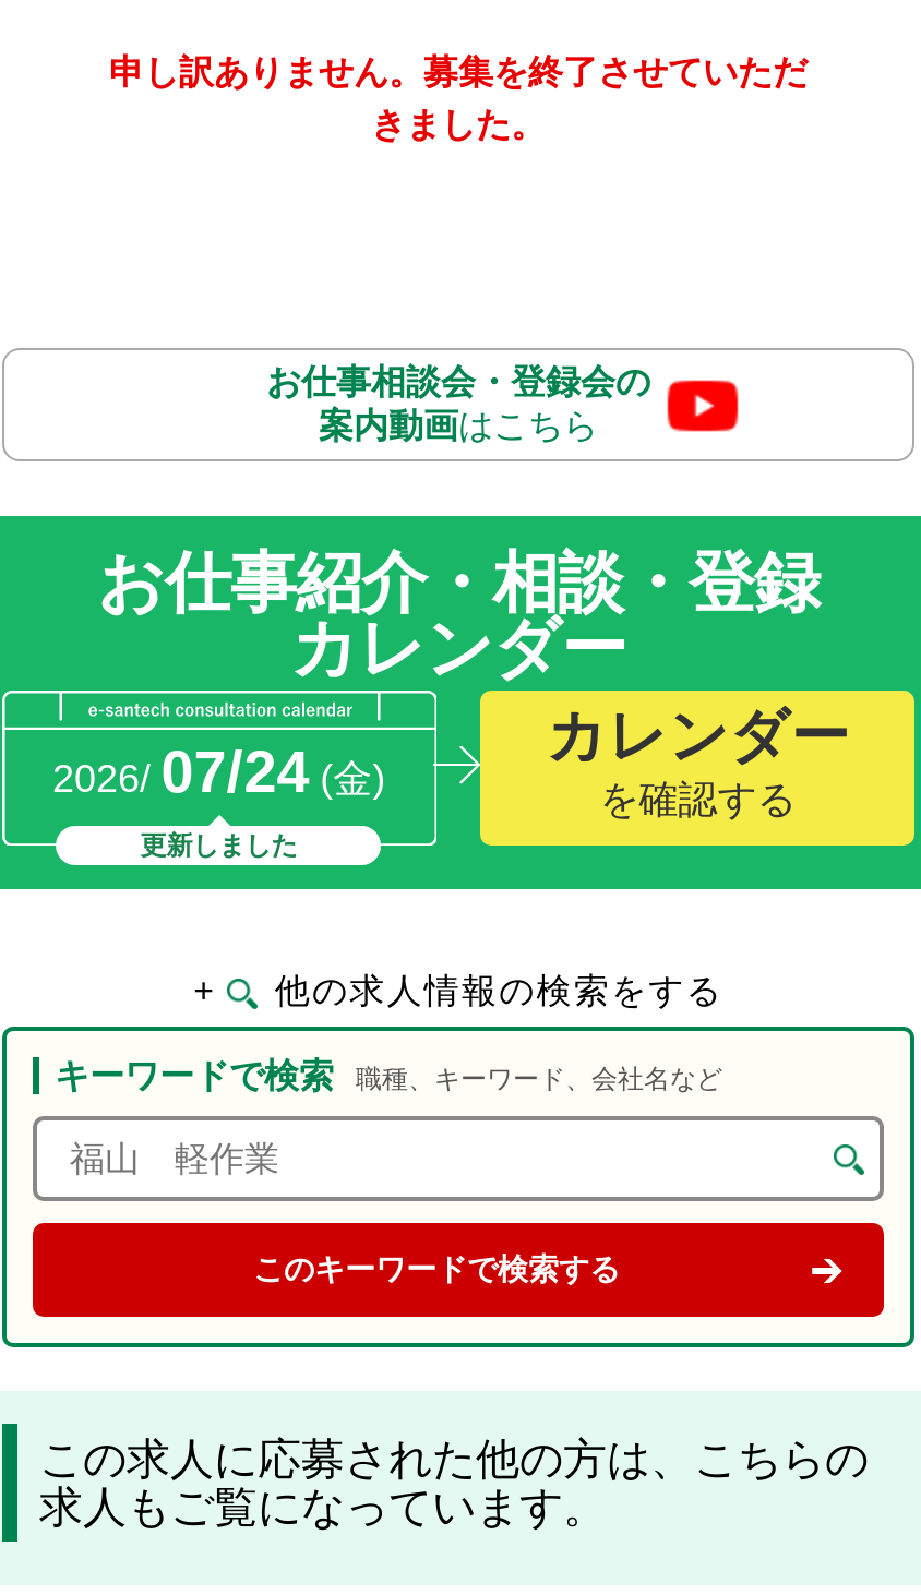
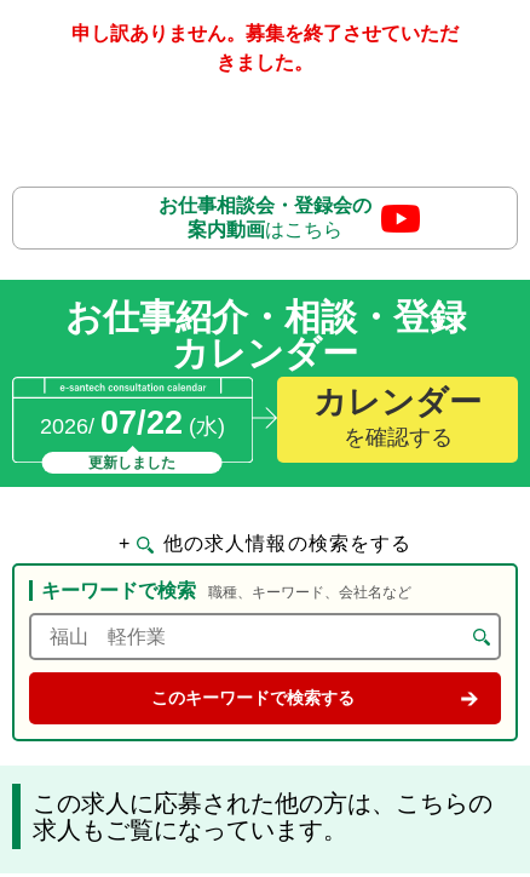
- 2026/ 07/24 (金)
+ 2026/ 07/22 (水)
